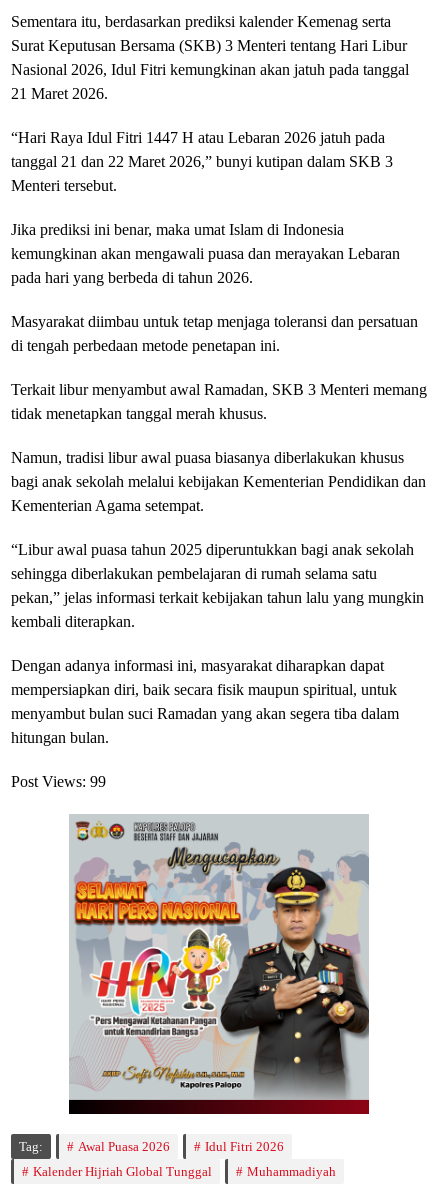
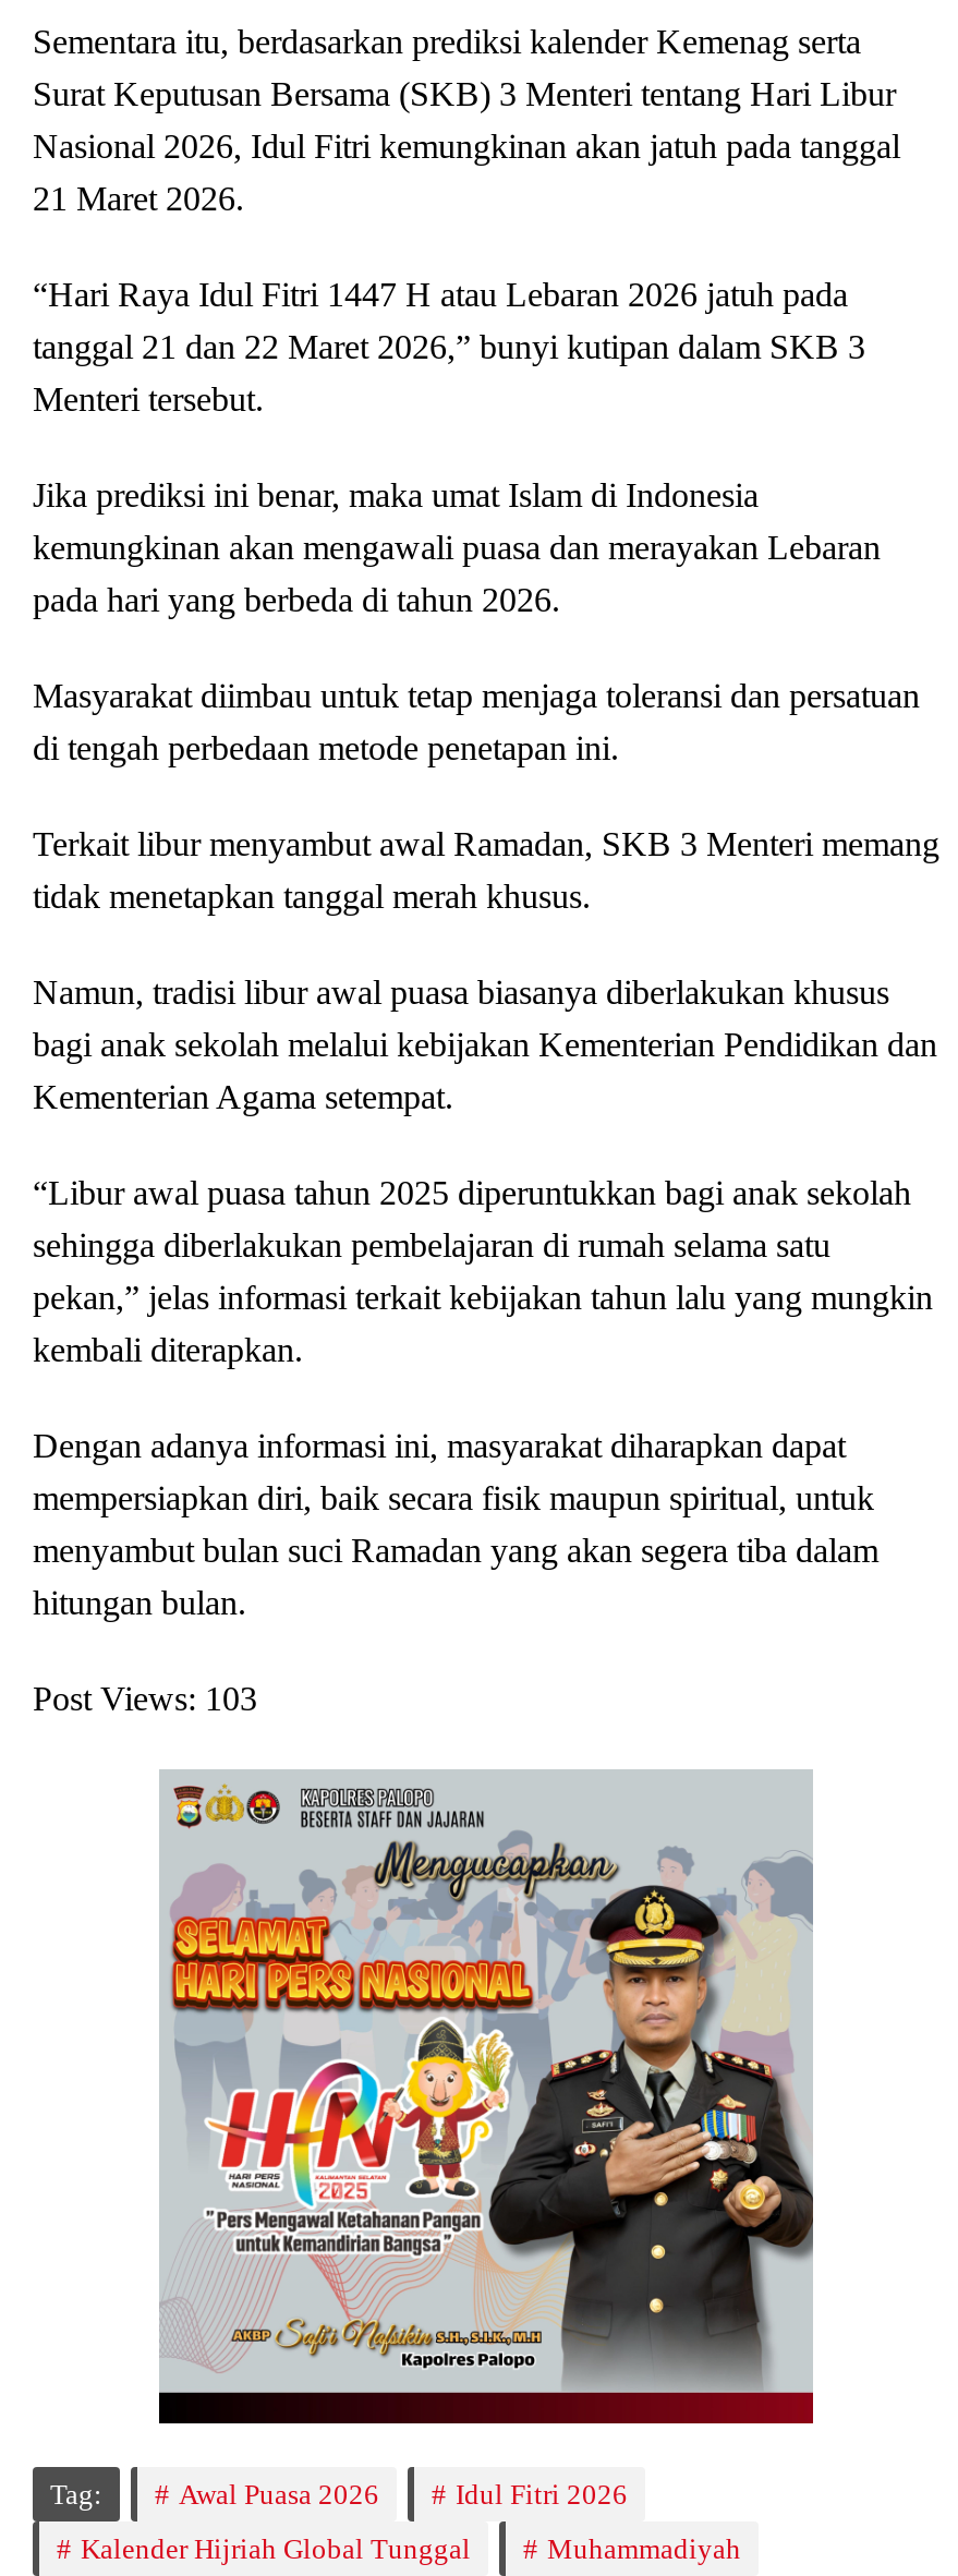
- Post Views: 99
+ Post Views: 103
